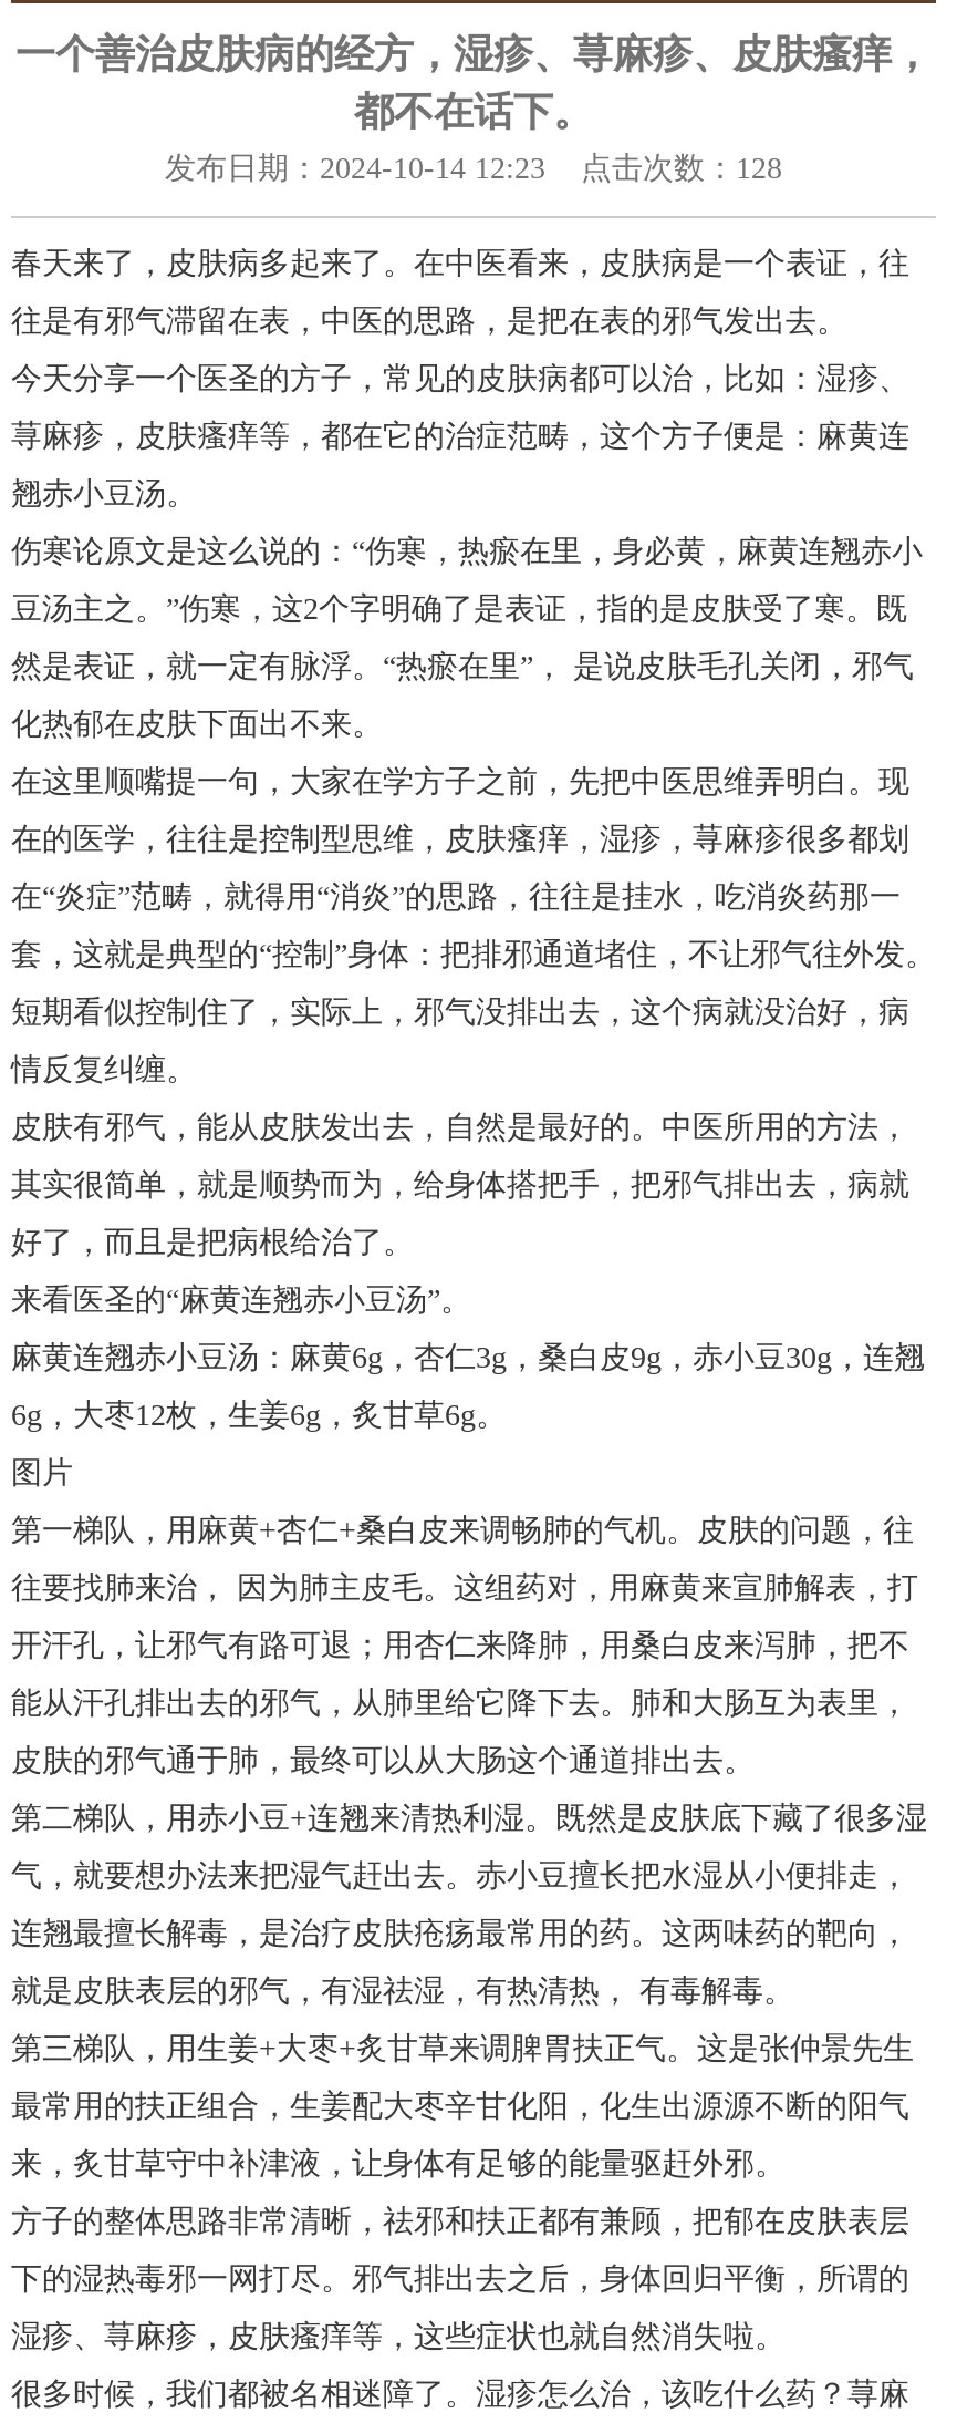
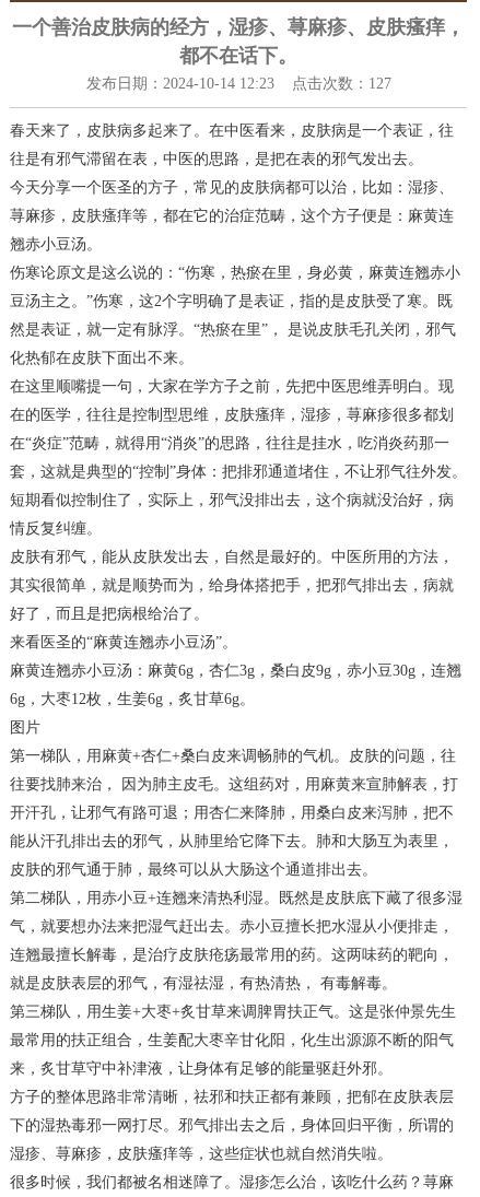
- 发布日期：2024-10-14 12:23 点击次数：128
+ 发布日期：2024-10-14 12:23 点击次数：127
